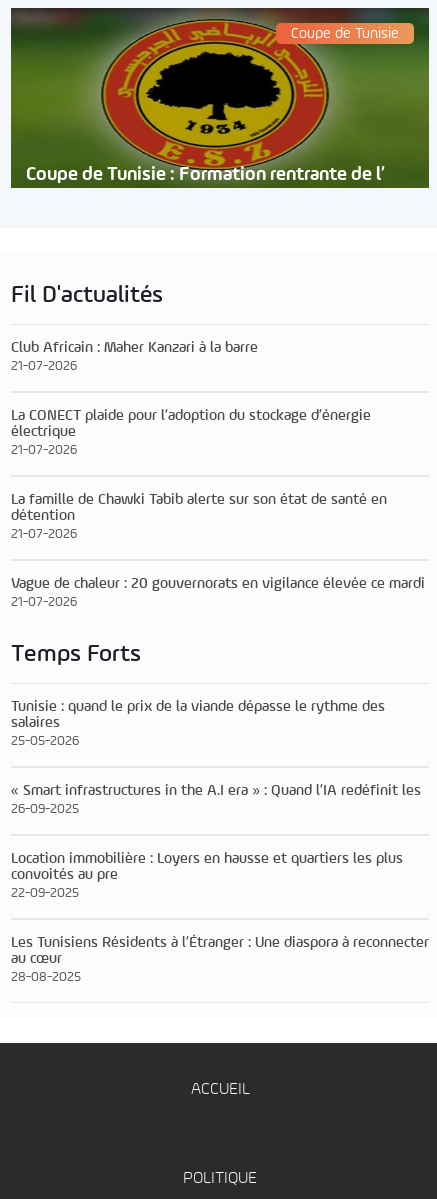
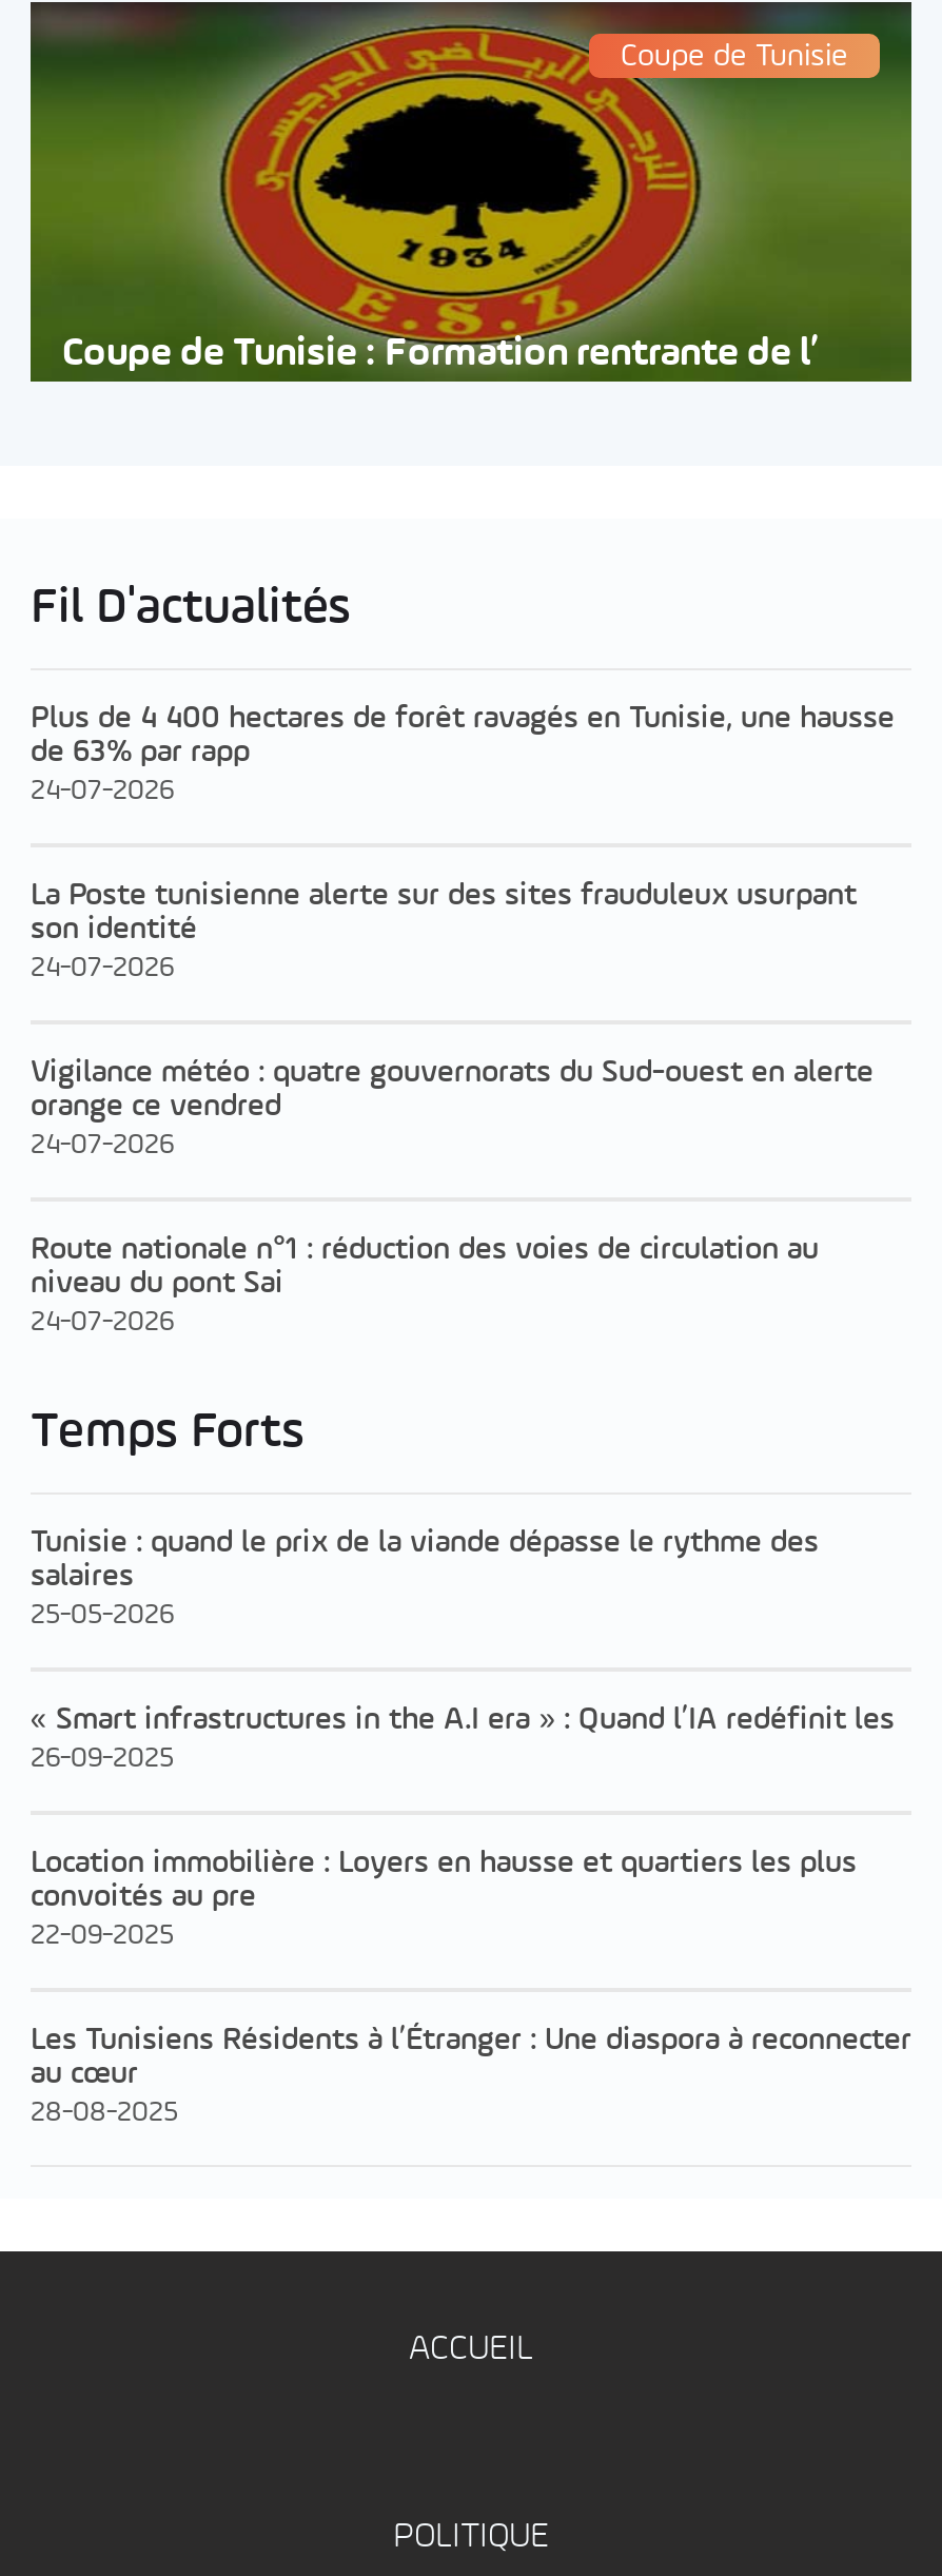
- Club Africain : Maher Kanzari à la barre
- 21-07-2026
+ Plus de 4 400 hectares de forêt ravagés en Tunisie, une hausse
+ de 63% par rapp
+ 24-07-2026

- La CONECT plaide pour l’adoption du stockage d’énergie
- électrique
- 21-07-2026
+ La Poste tunisienne alerte sur des sites frauduleux usurpant
+ son identité
+ 24-07-2026

- La famille de Chawki Tabib alerte sur son état de santé en
- détention
- 21-07-2026
+ Vigilance météo : quatre gouvernorats du Sud-ouest en alerte
+ orange ce vendred
+ 24-07-2026

- Vague de chaleur : 20 gouvernorats en vigilance élevée ce mardi
- 21-07-2026
+ Route nationale n°1 : réduction des voies de circulation au
+ niveau du pont Sai
+ 24-07-2026
